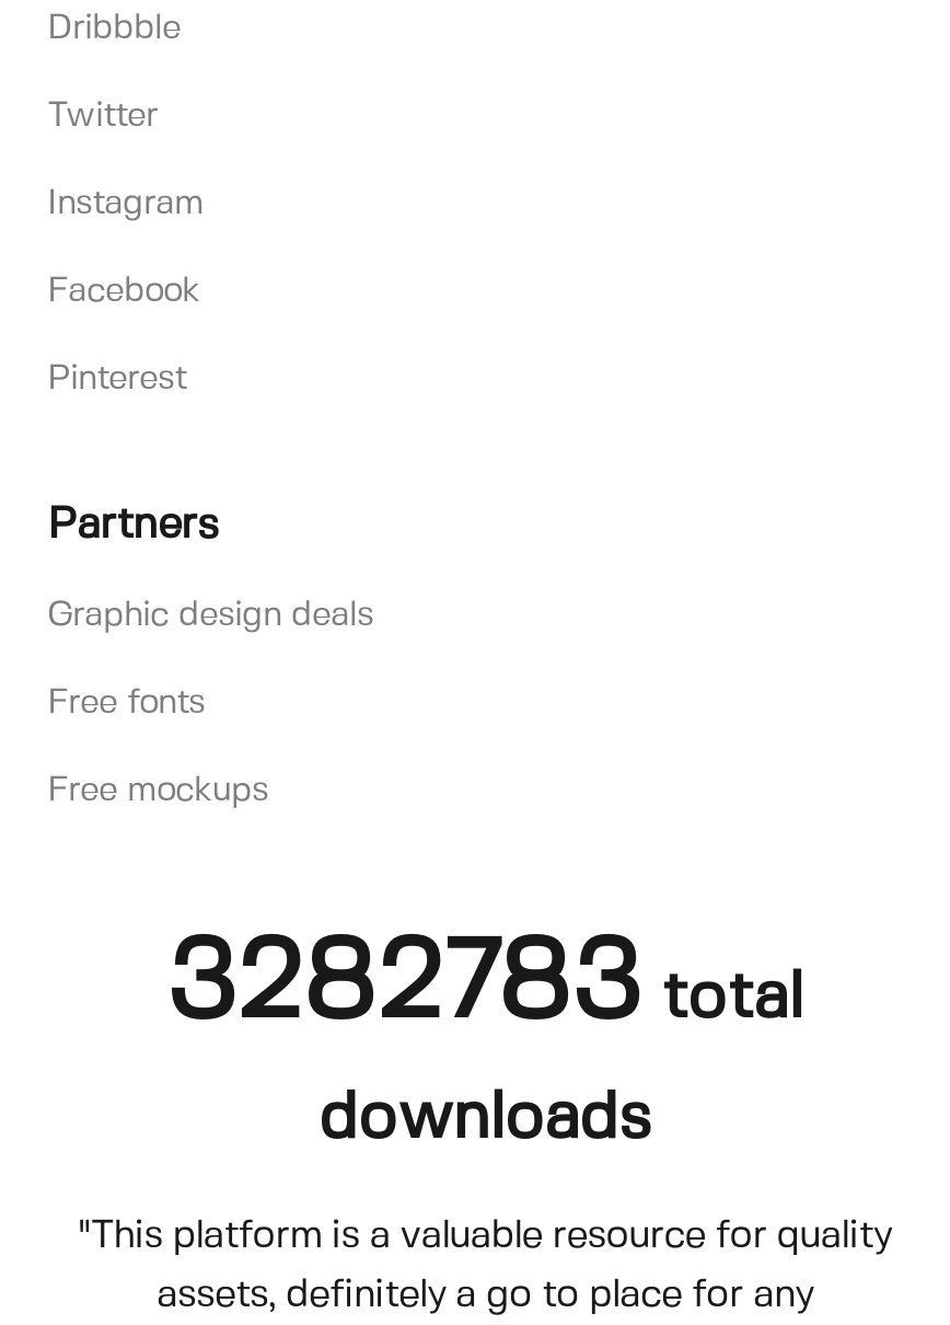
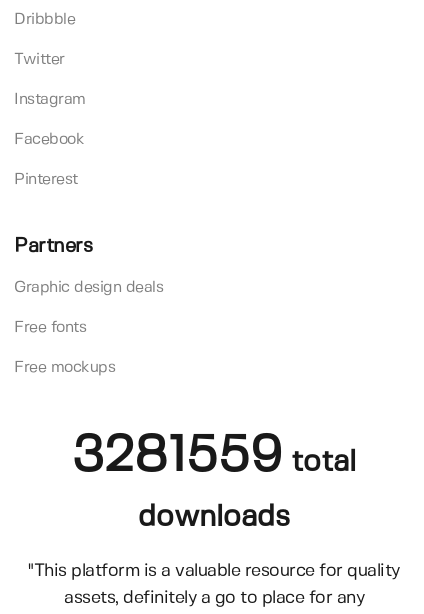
- 3282783 total
+ 3281559 total
